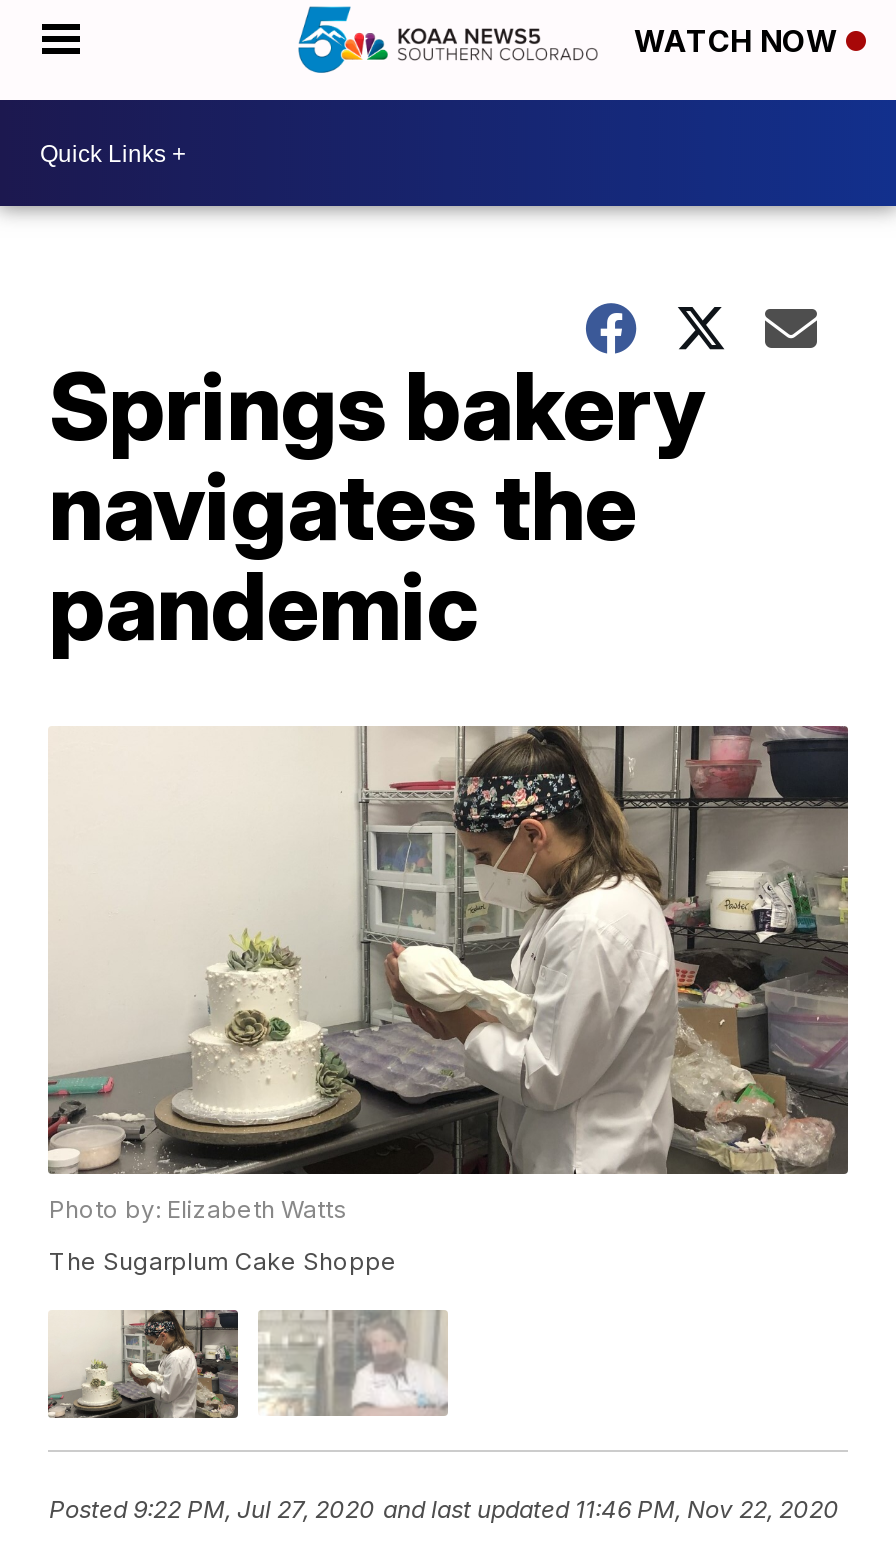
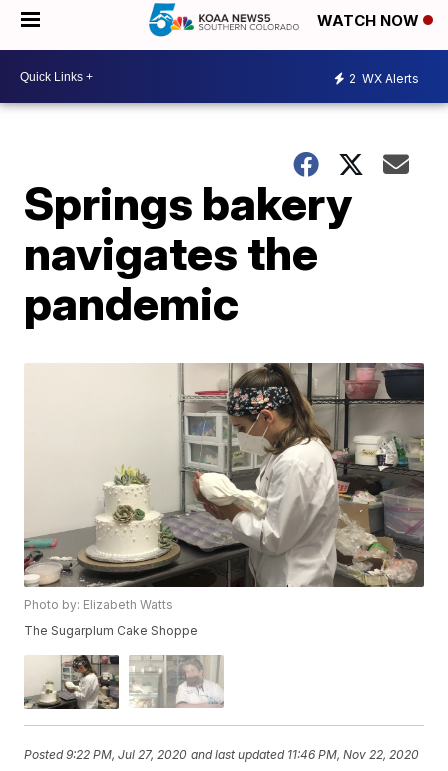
+ 2 WX Alerts
